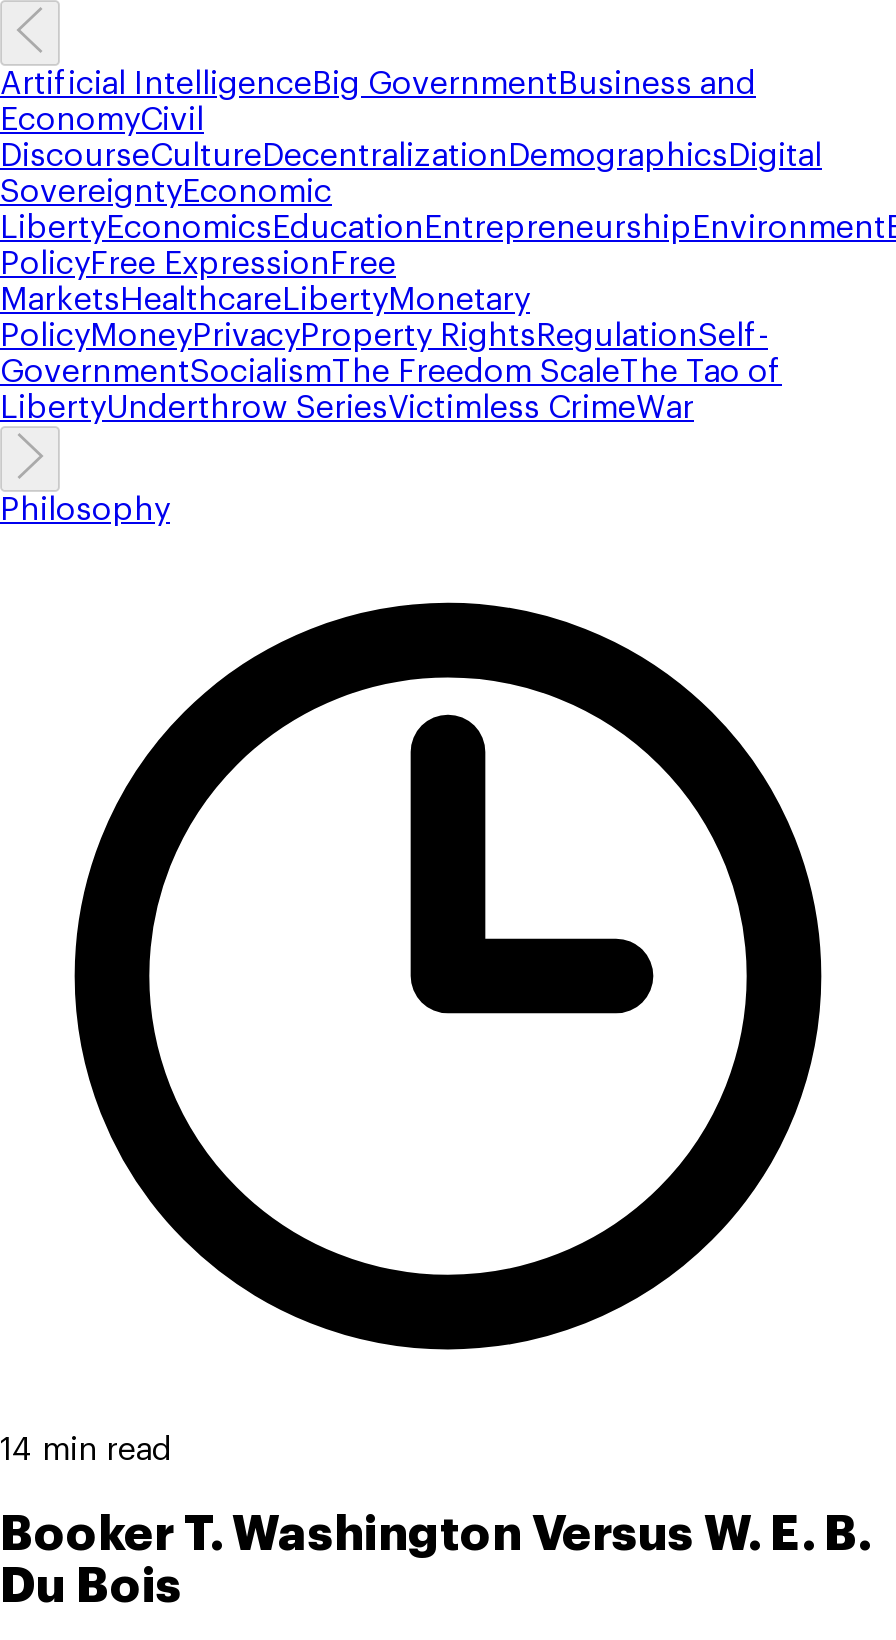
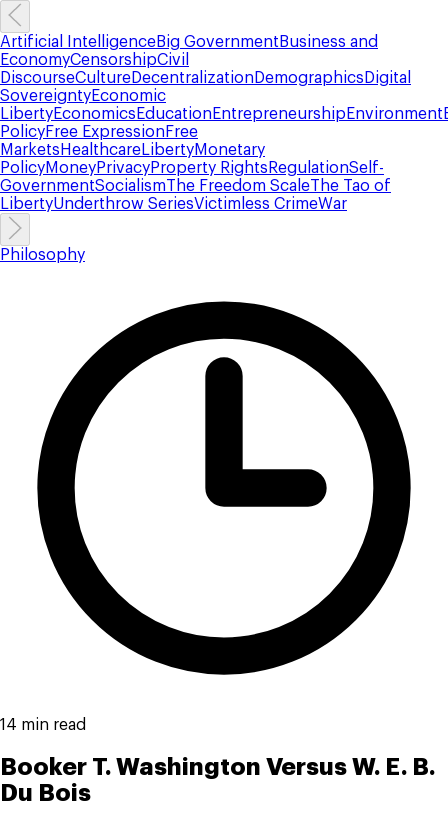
- EconomyCivil
+ EconomyCensorshipCivil
